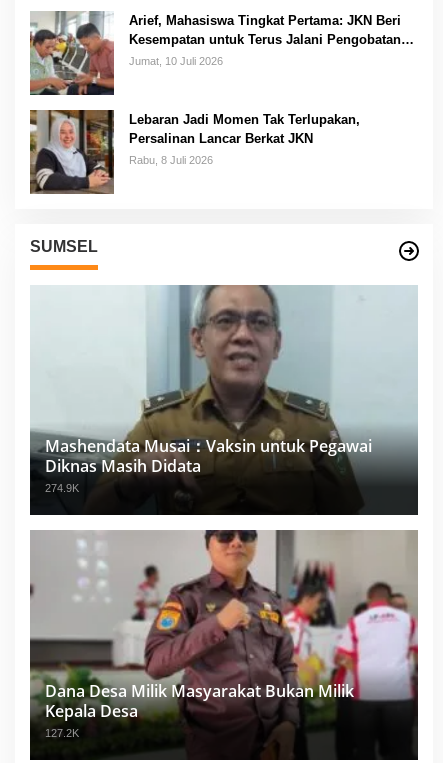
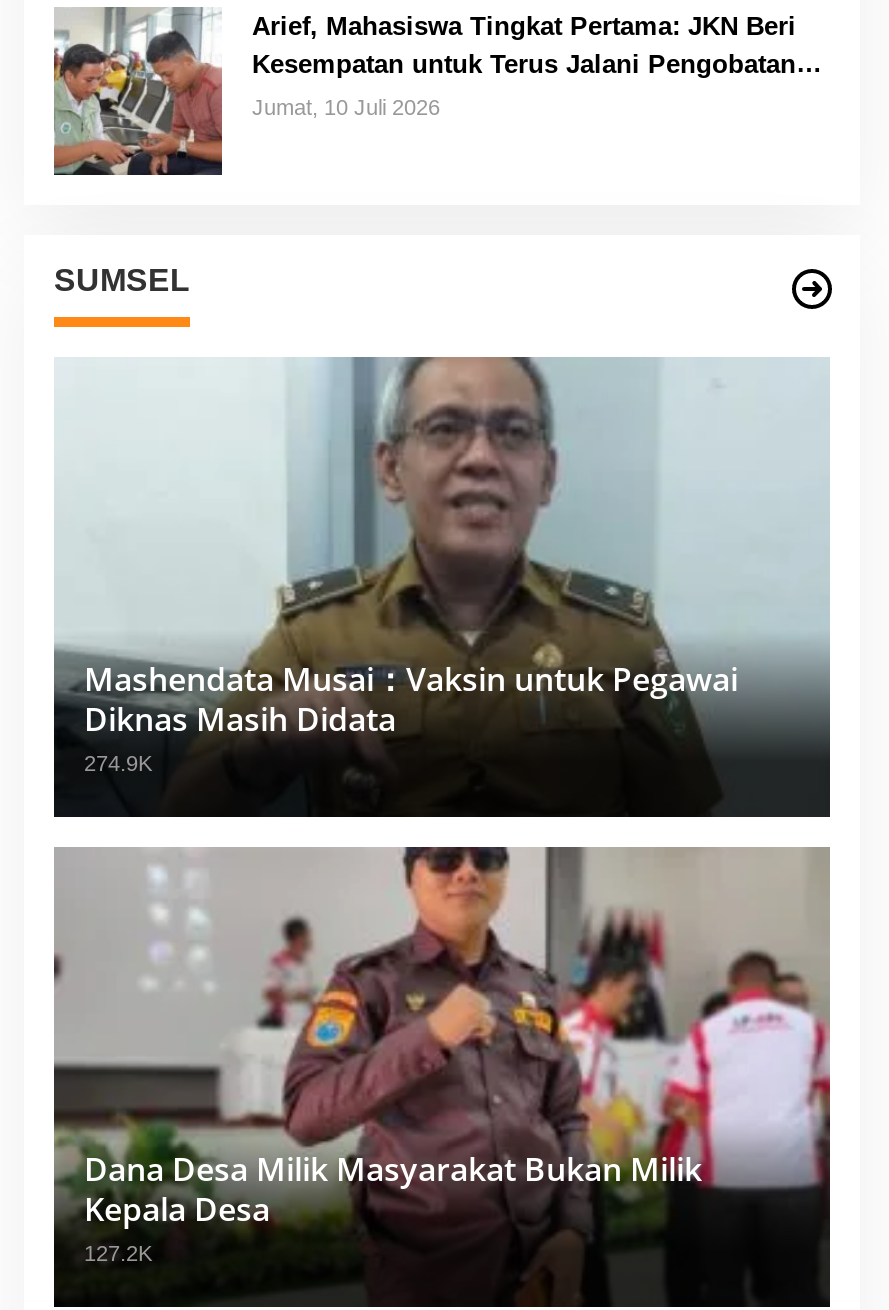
- [image]
- Lebaran Jadi Momen Tak Terlupakan,
- Persalinan Lancar Berkat JKN
- Rabu, 8 Juli 2026
